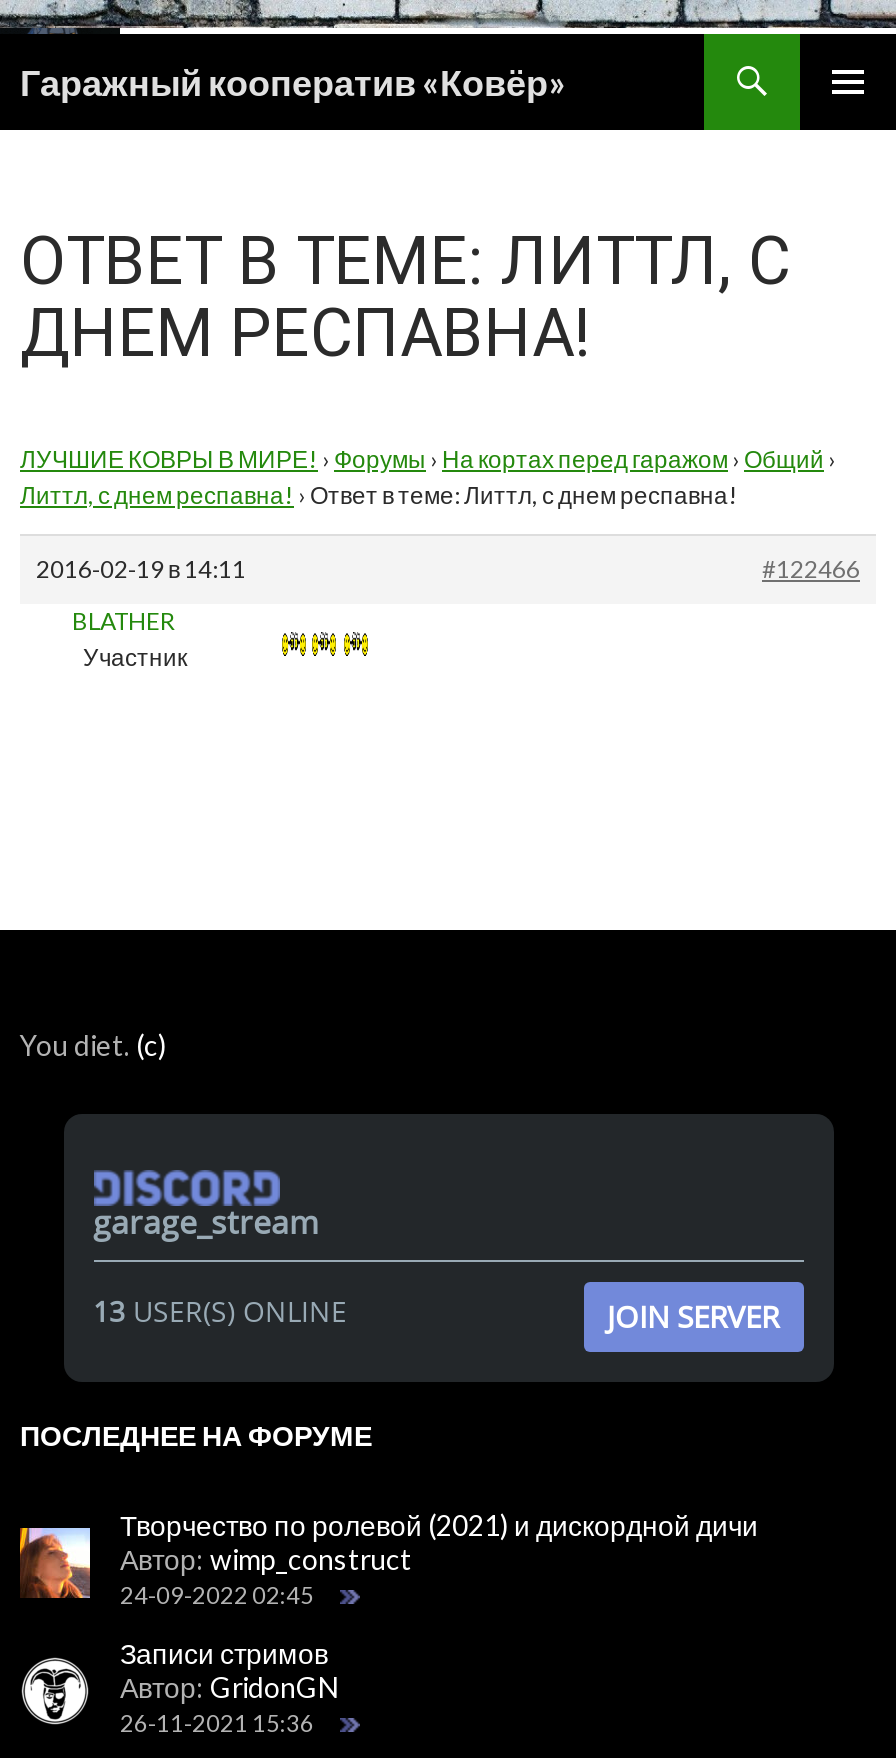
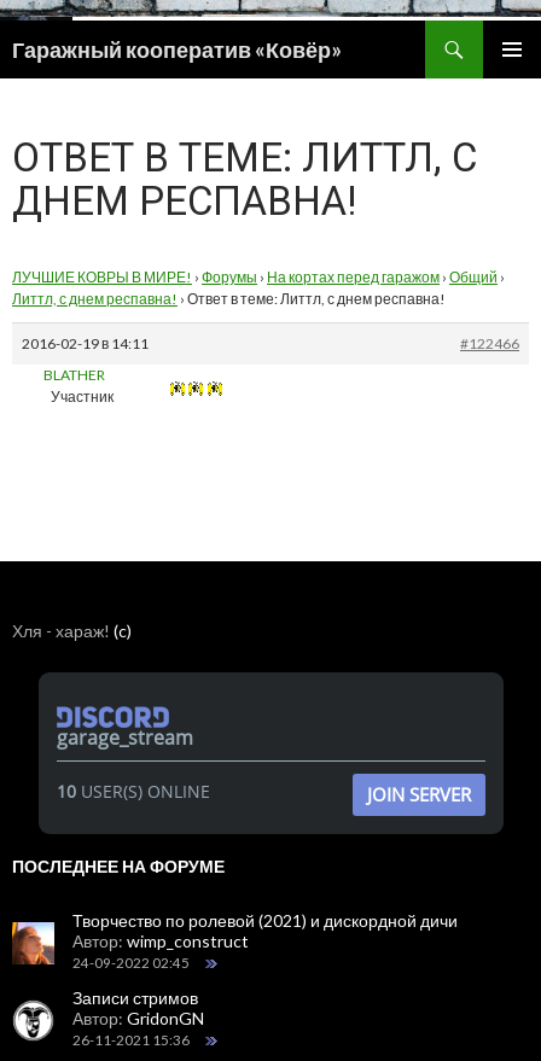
- You diet. (c)
+ Хля - хараж! (c)

- 13 USER(S) ONLINE
+ 10 USER(S) ONLINE
